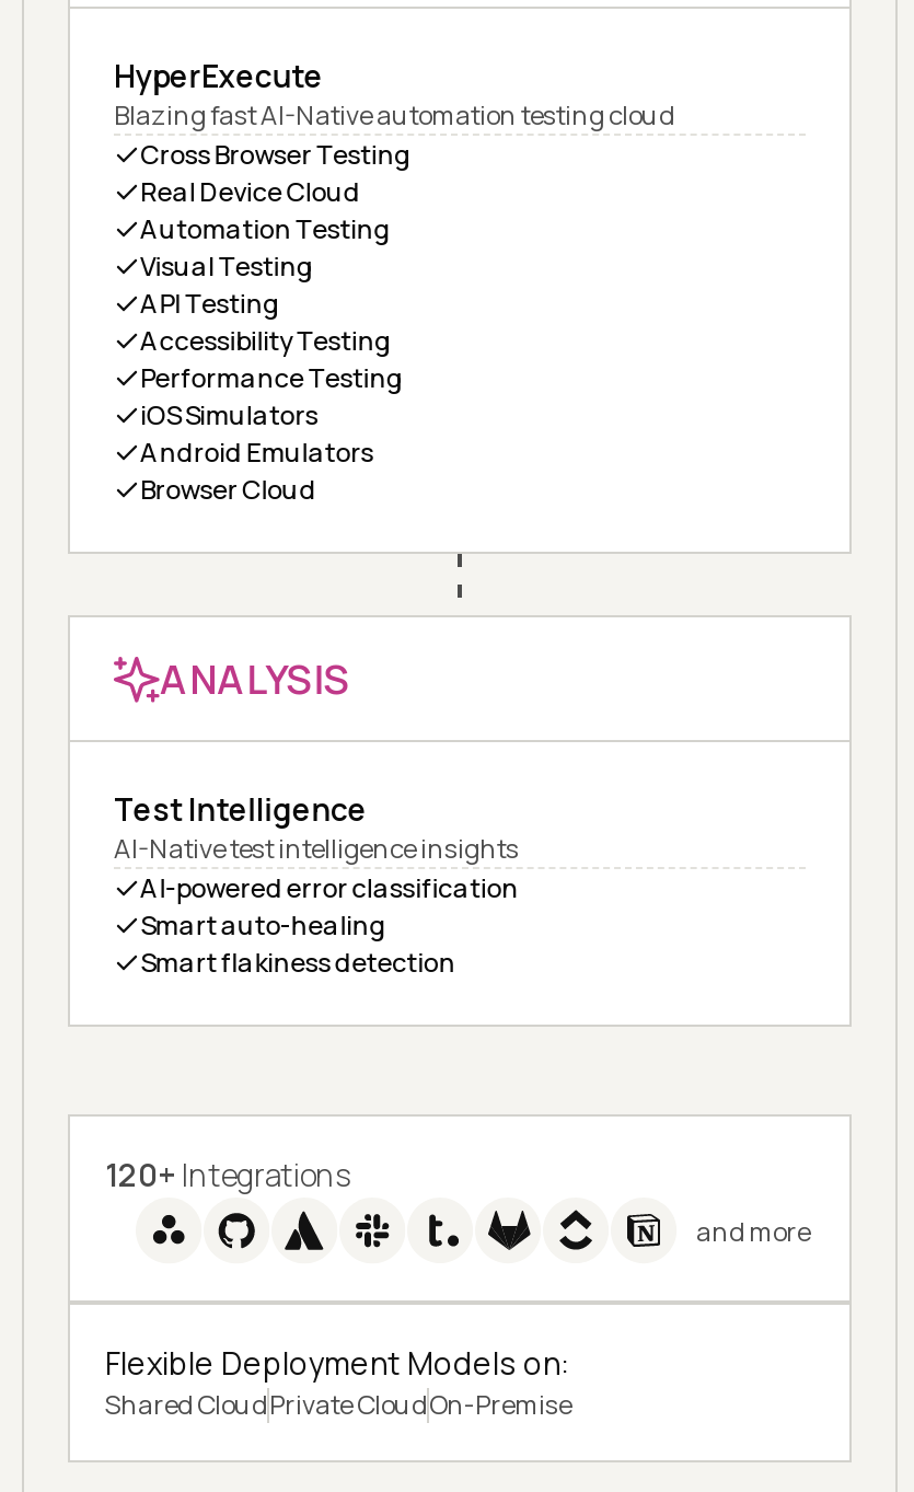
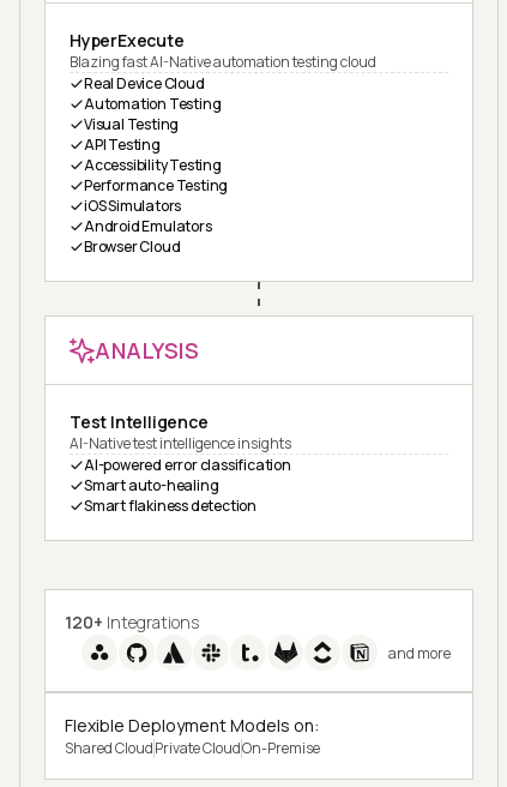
- Cross Browser Testing
